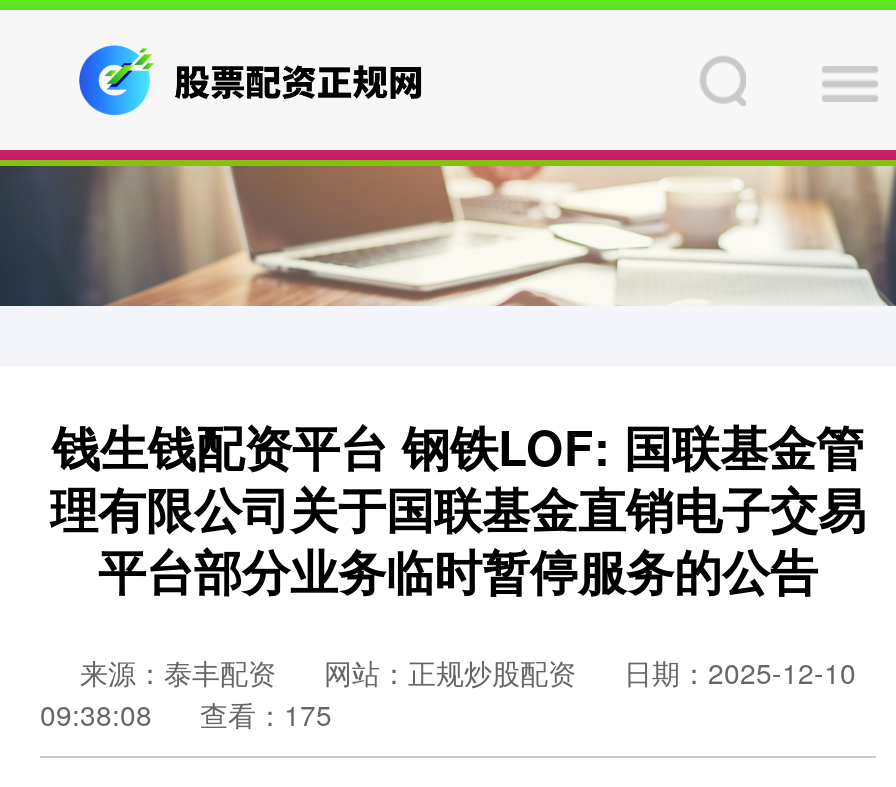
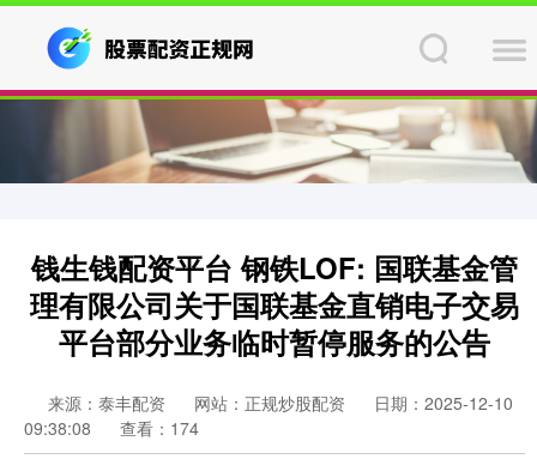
- 09:38:08 查看：175
+ 09:38:08 查看：174
